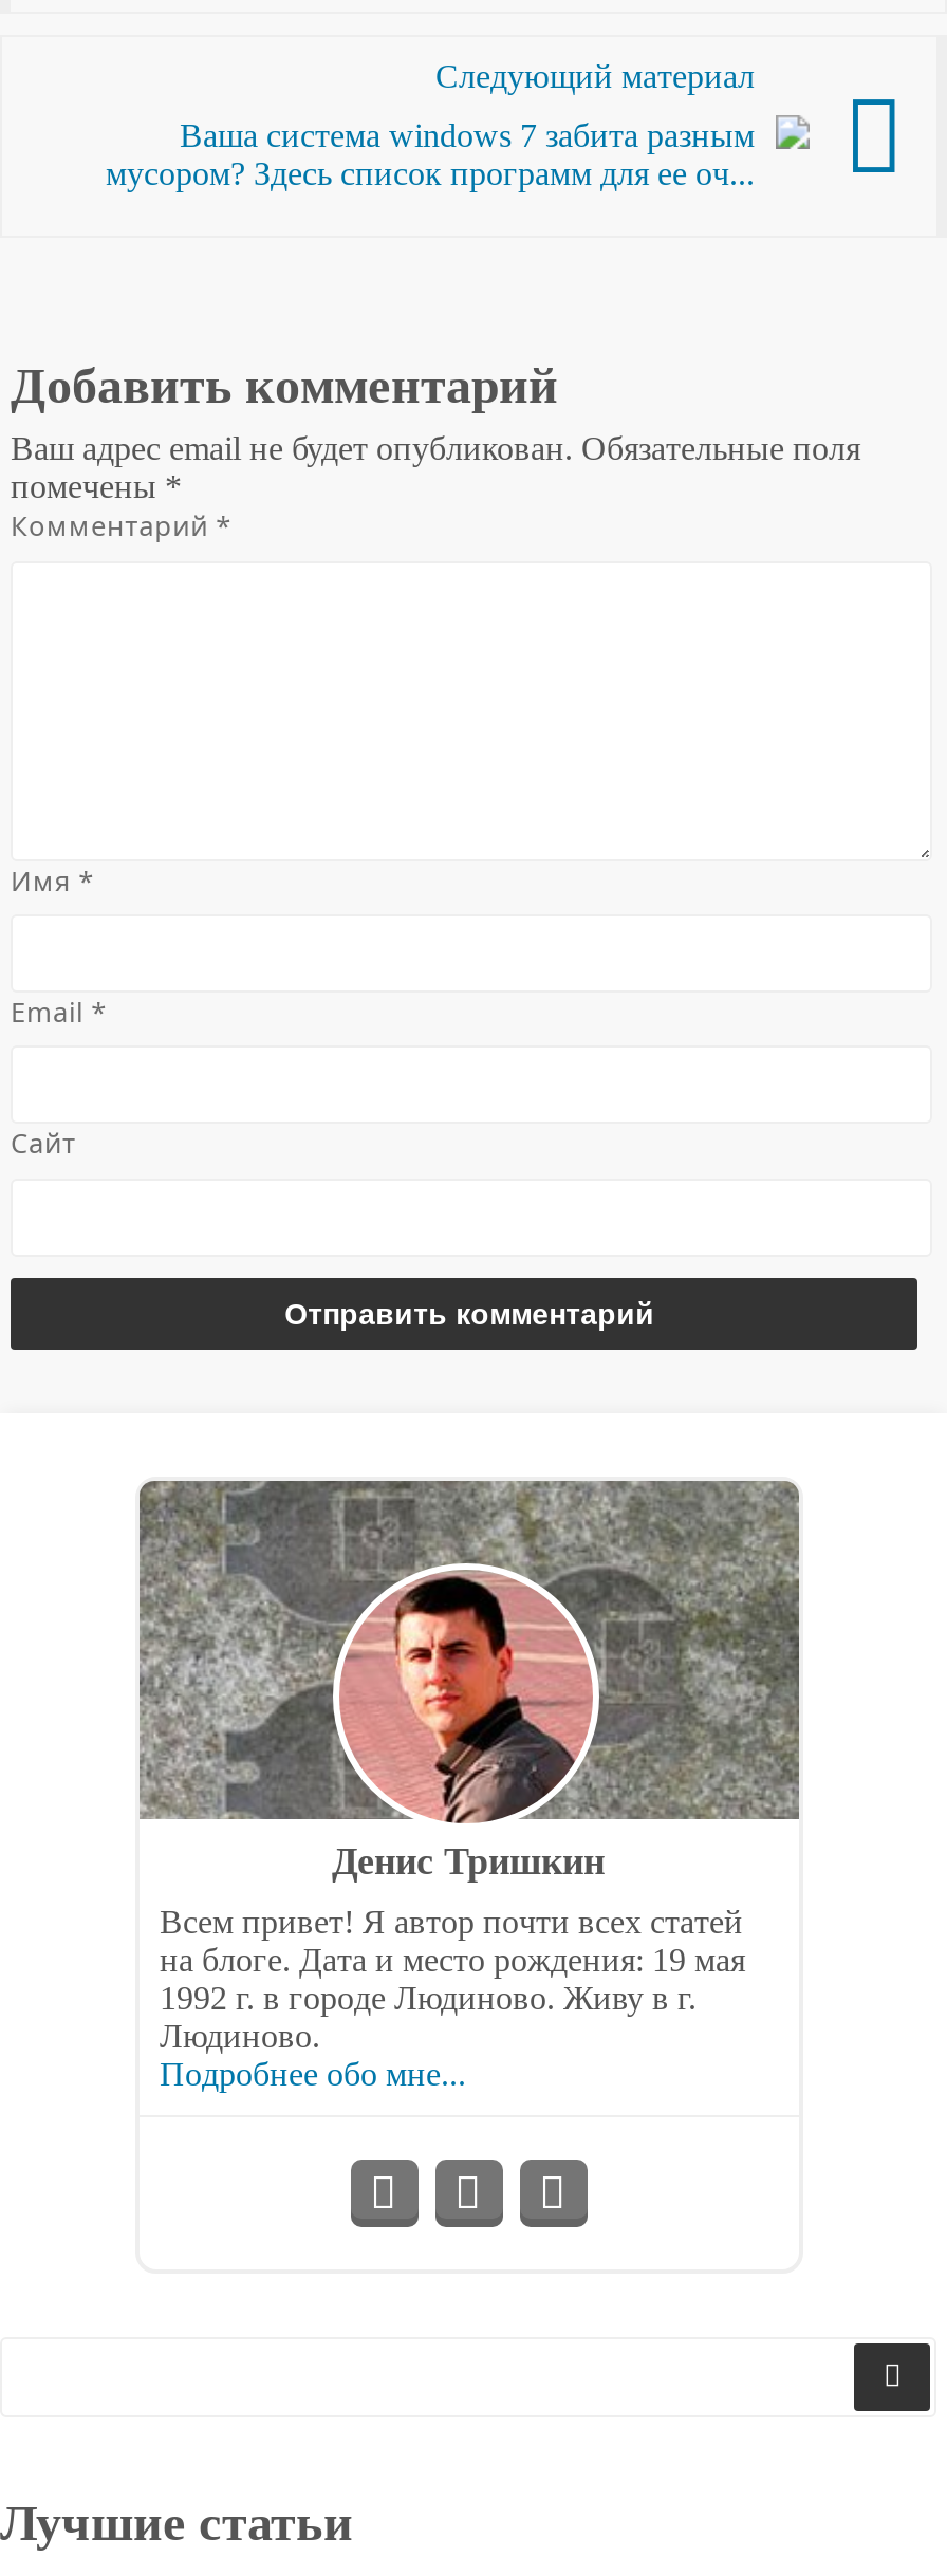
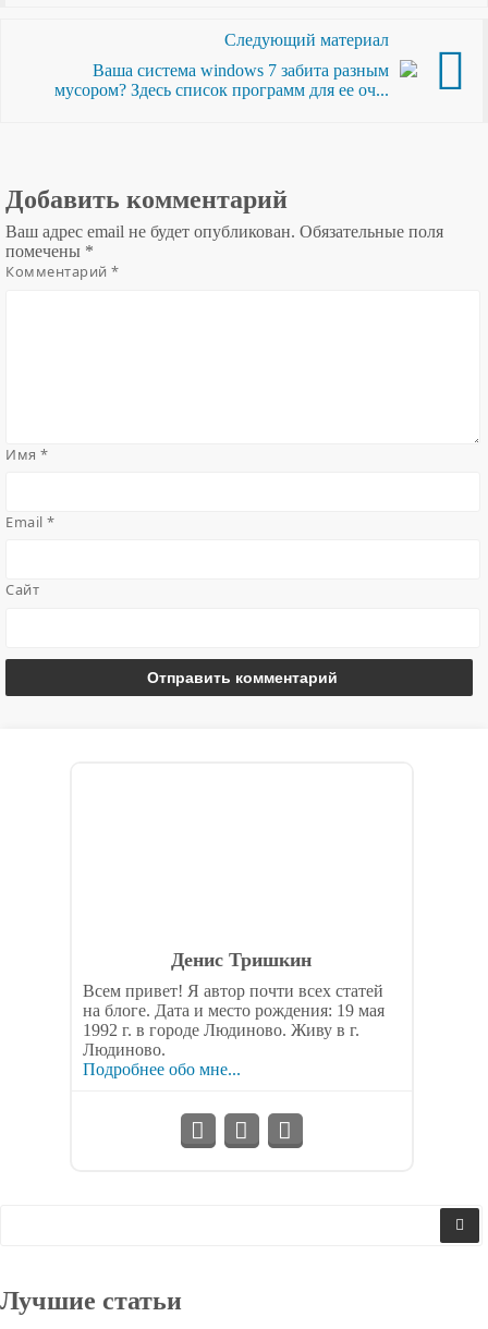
- [image]
